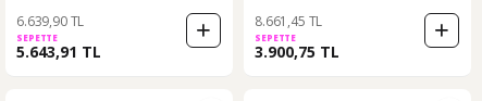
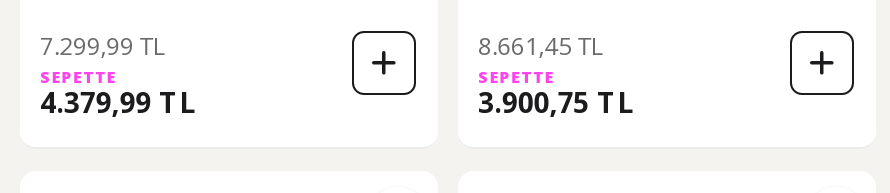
- 6.639,90 TL
+ 7.299,99 TL

- 5.643,91 TL
+ 4.379,99 TL
